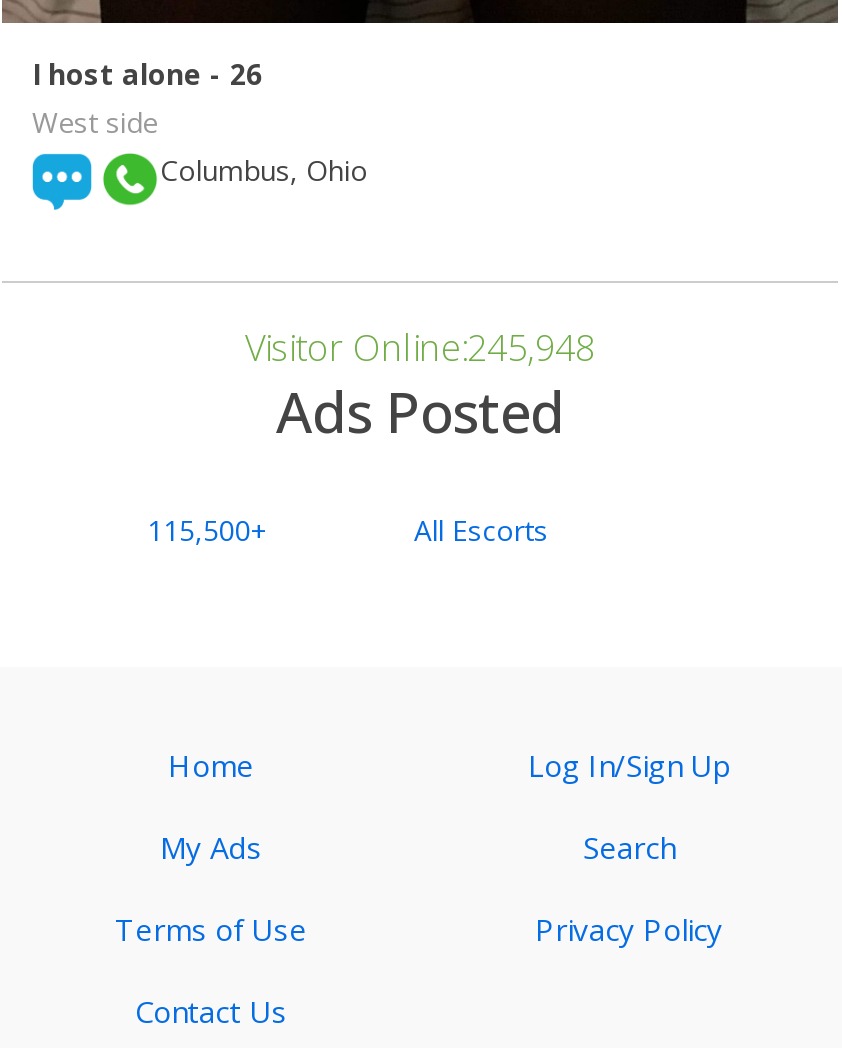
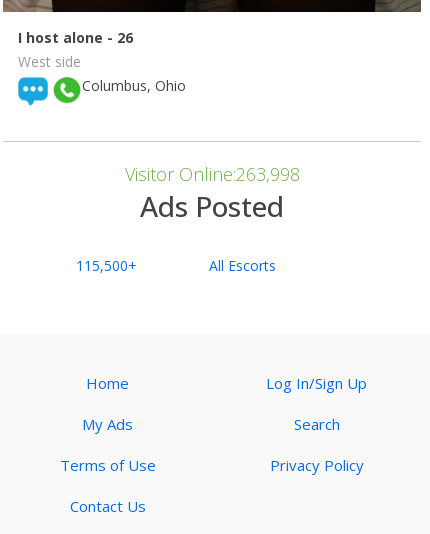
- Visitor Online:245,948
+ Visitor Online:263,998
